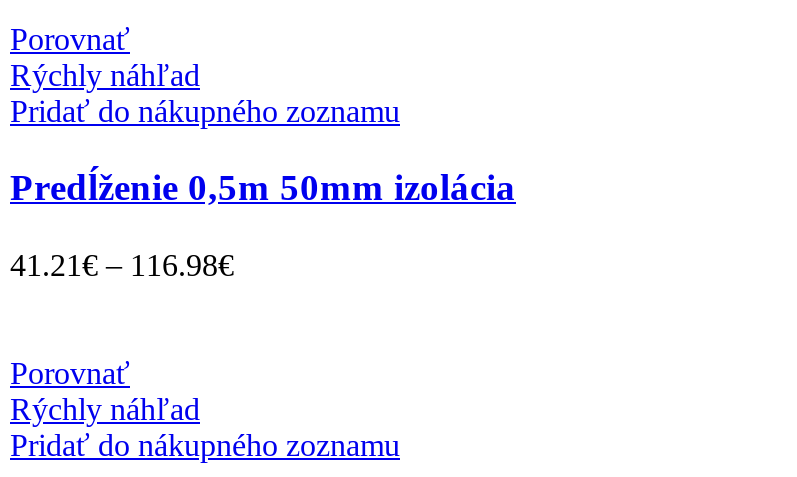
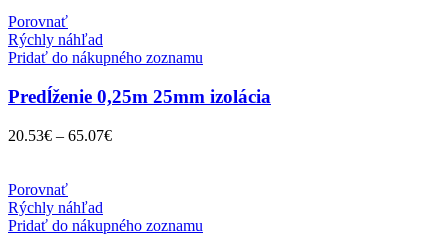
- Predĺženie 0,5m 50mm izolácia
+ Predĺženie 0,25m 25mm izolácia

- 41.21 €– 116.98€
+ 20.53 €– 65.07€
